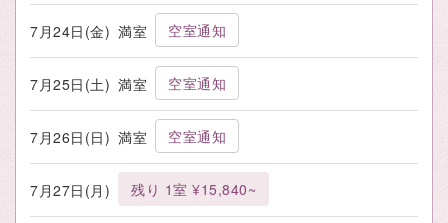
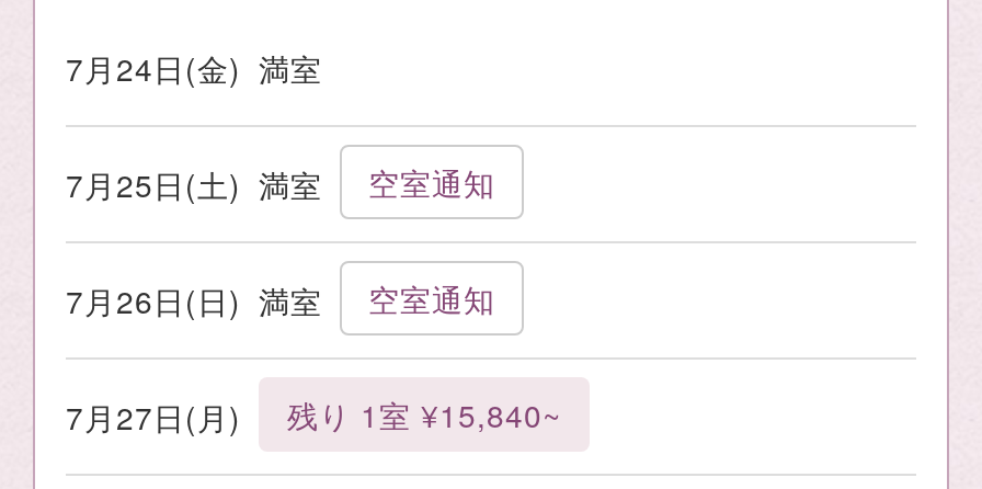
- 空室通知
